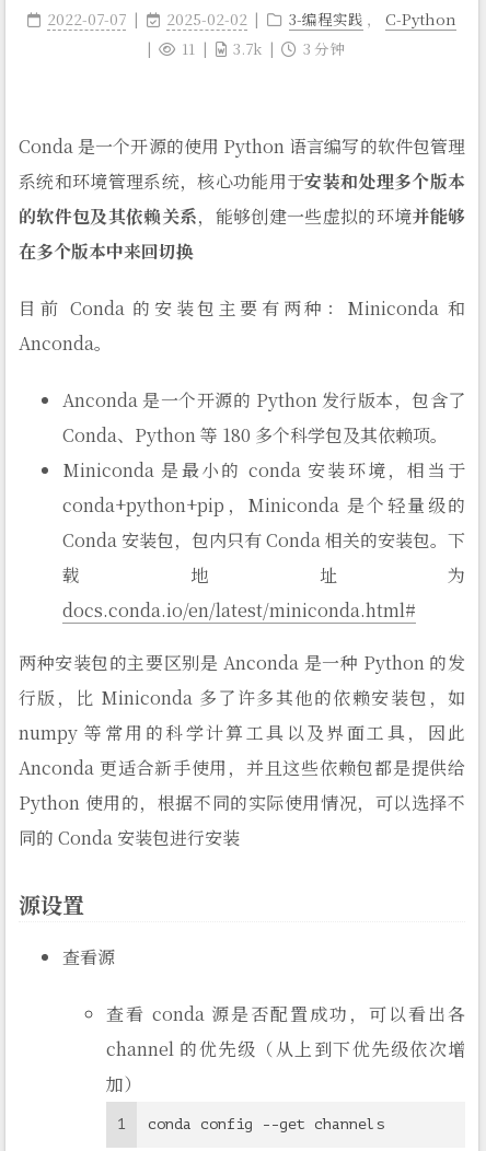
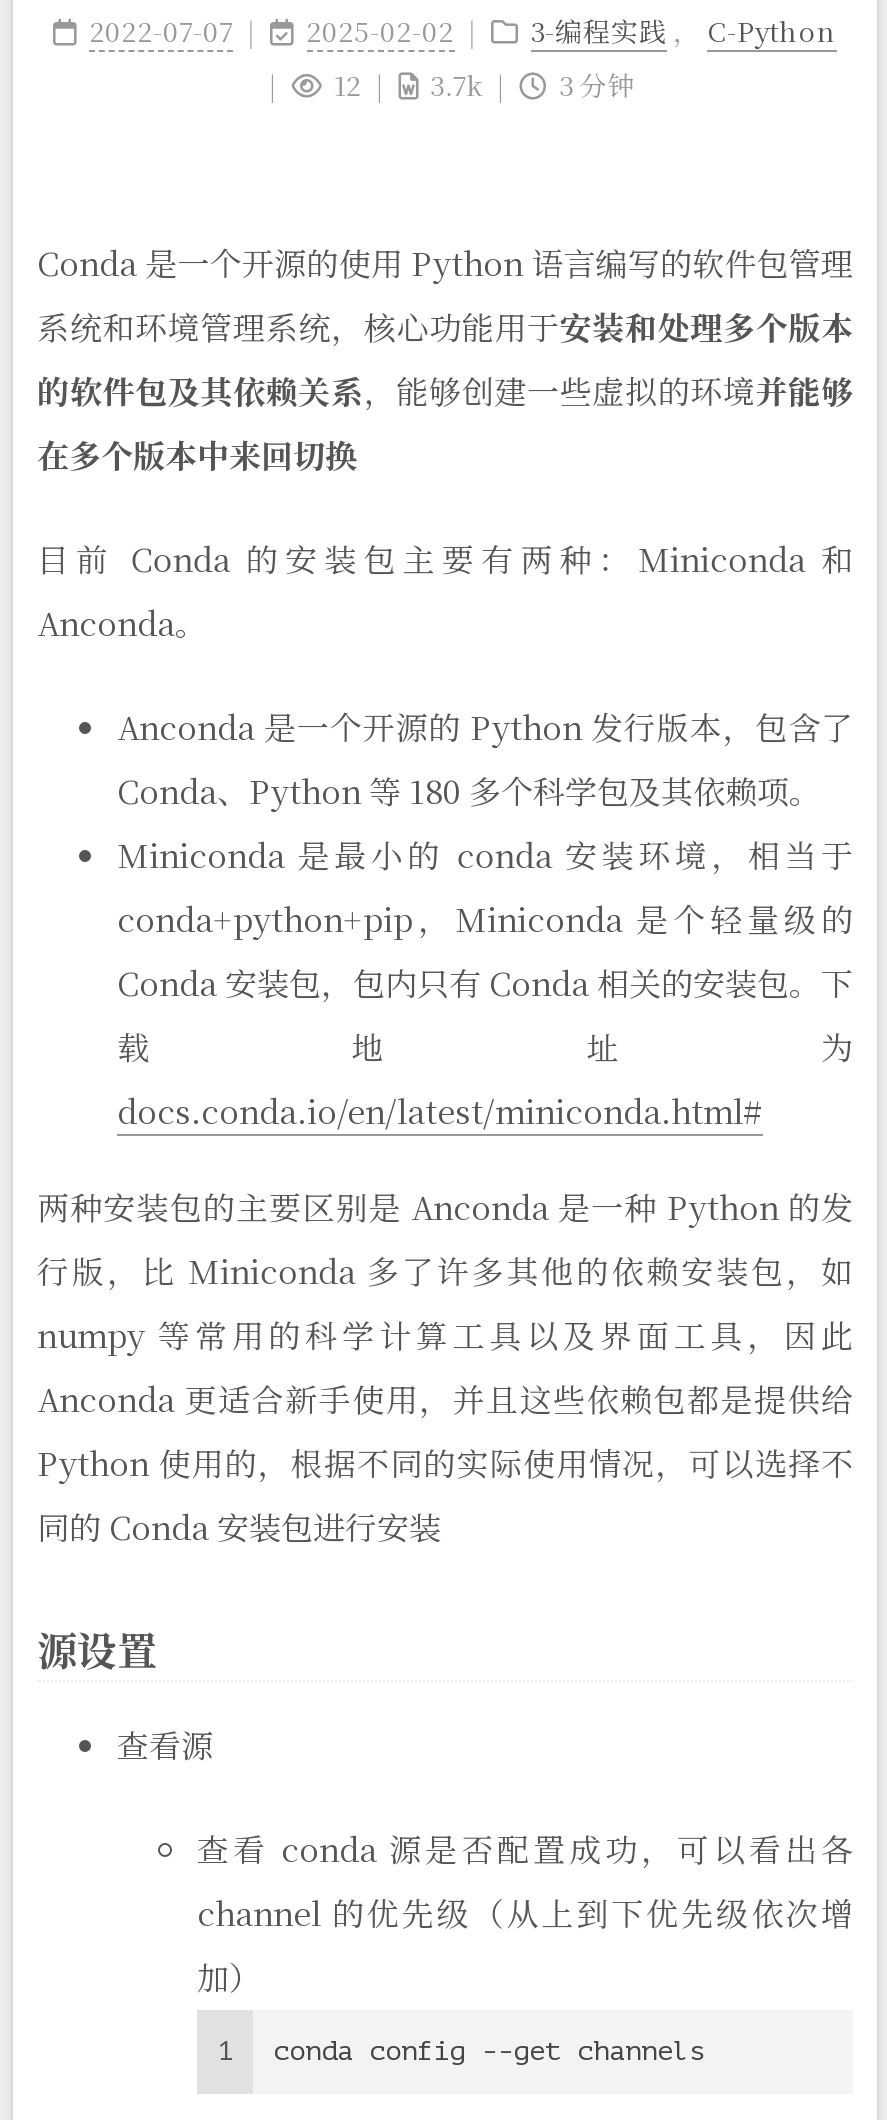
- 11 3.7k 3 分钟
+ 12 3.7k 3 分钟
